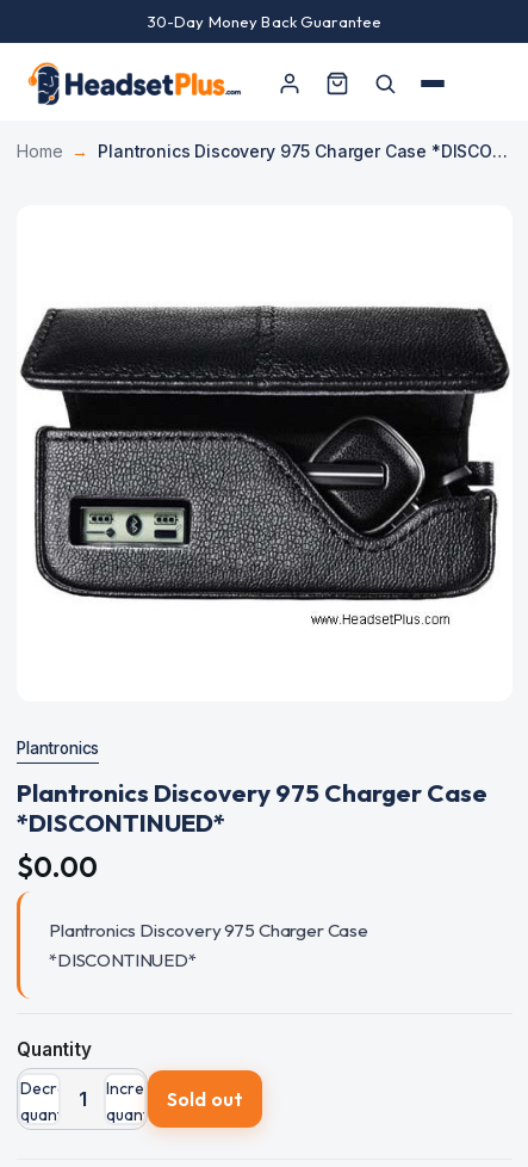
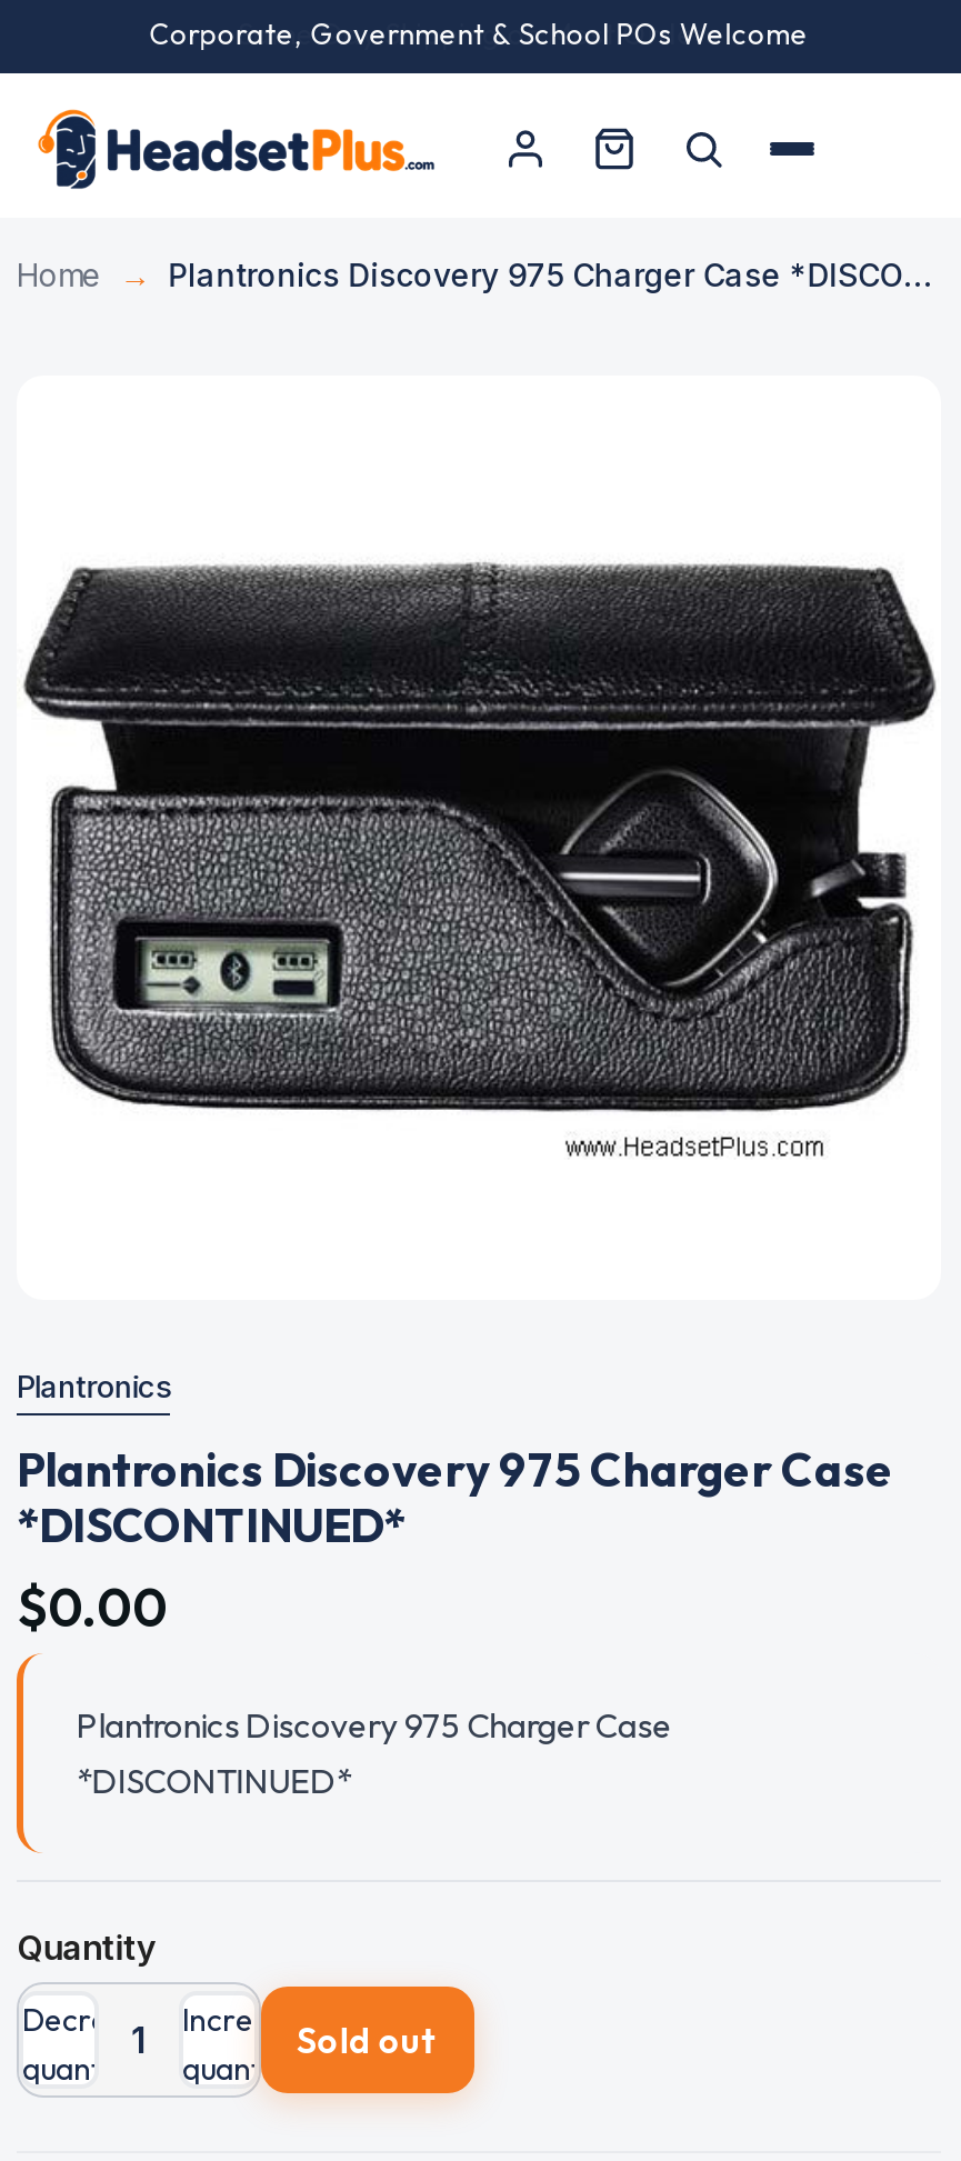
- 30-Day Money Back Guarantee
+ Corporate, Government & School POs Welcome
